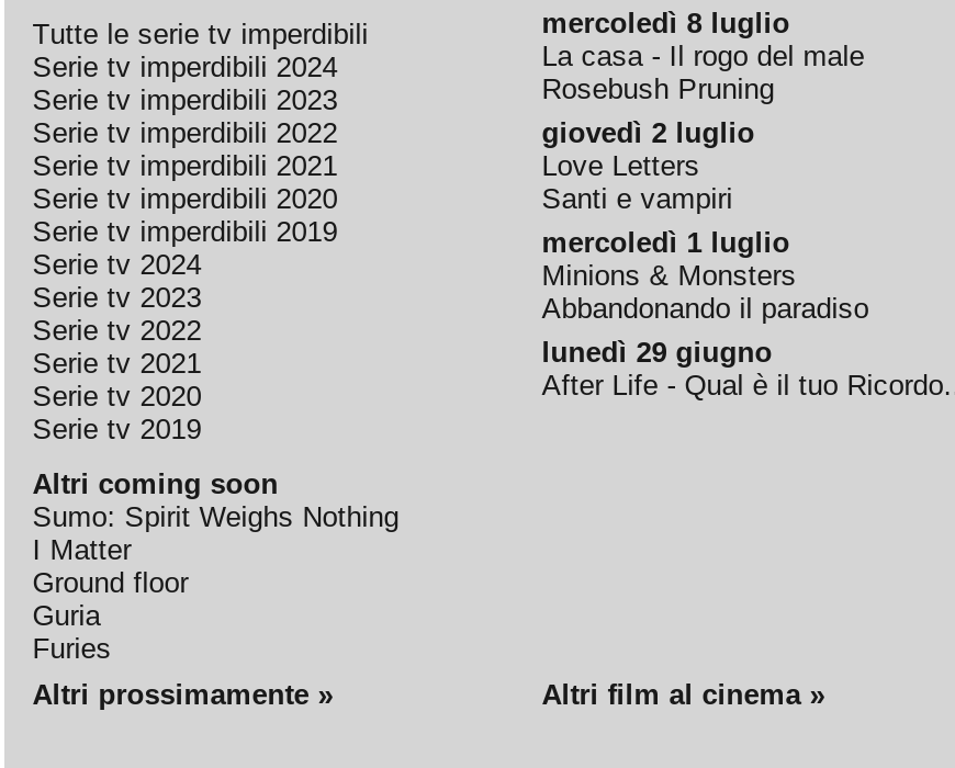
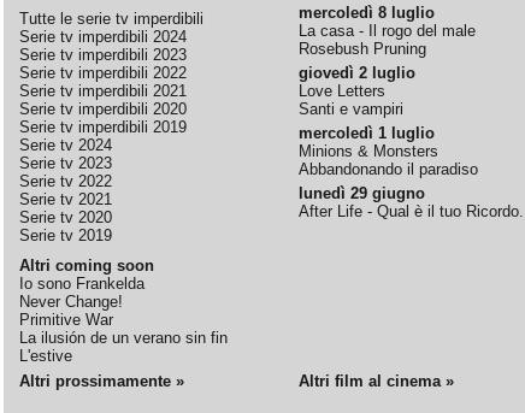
- Sumo: Spirit Weighs Nothing
- I Matter
- Ground floor
- Guria
- Furies
+ Io sono Frankelda
+ Never Change!
+ Primitive War
+ La ilusión de un verano sin fin
+ L'estive
